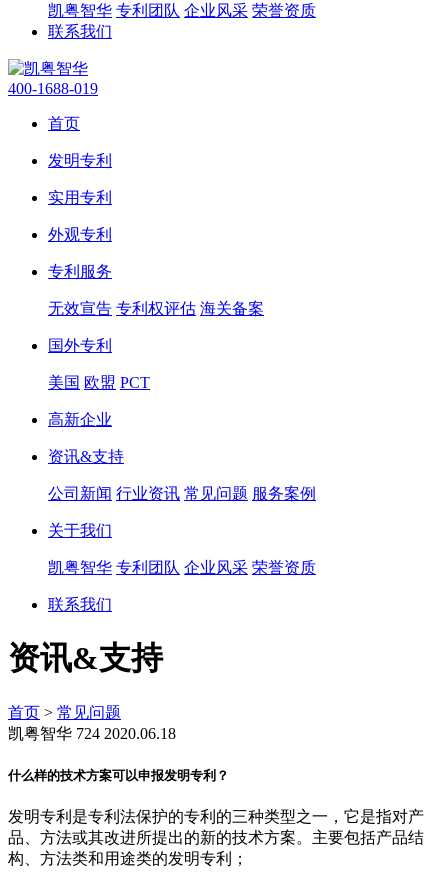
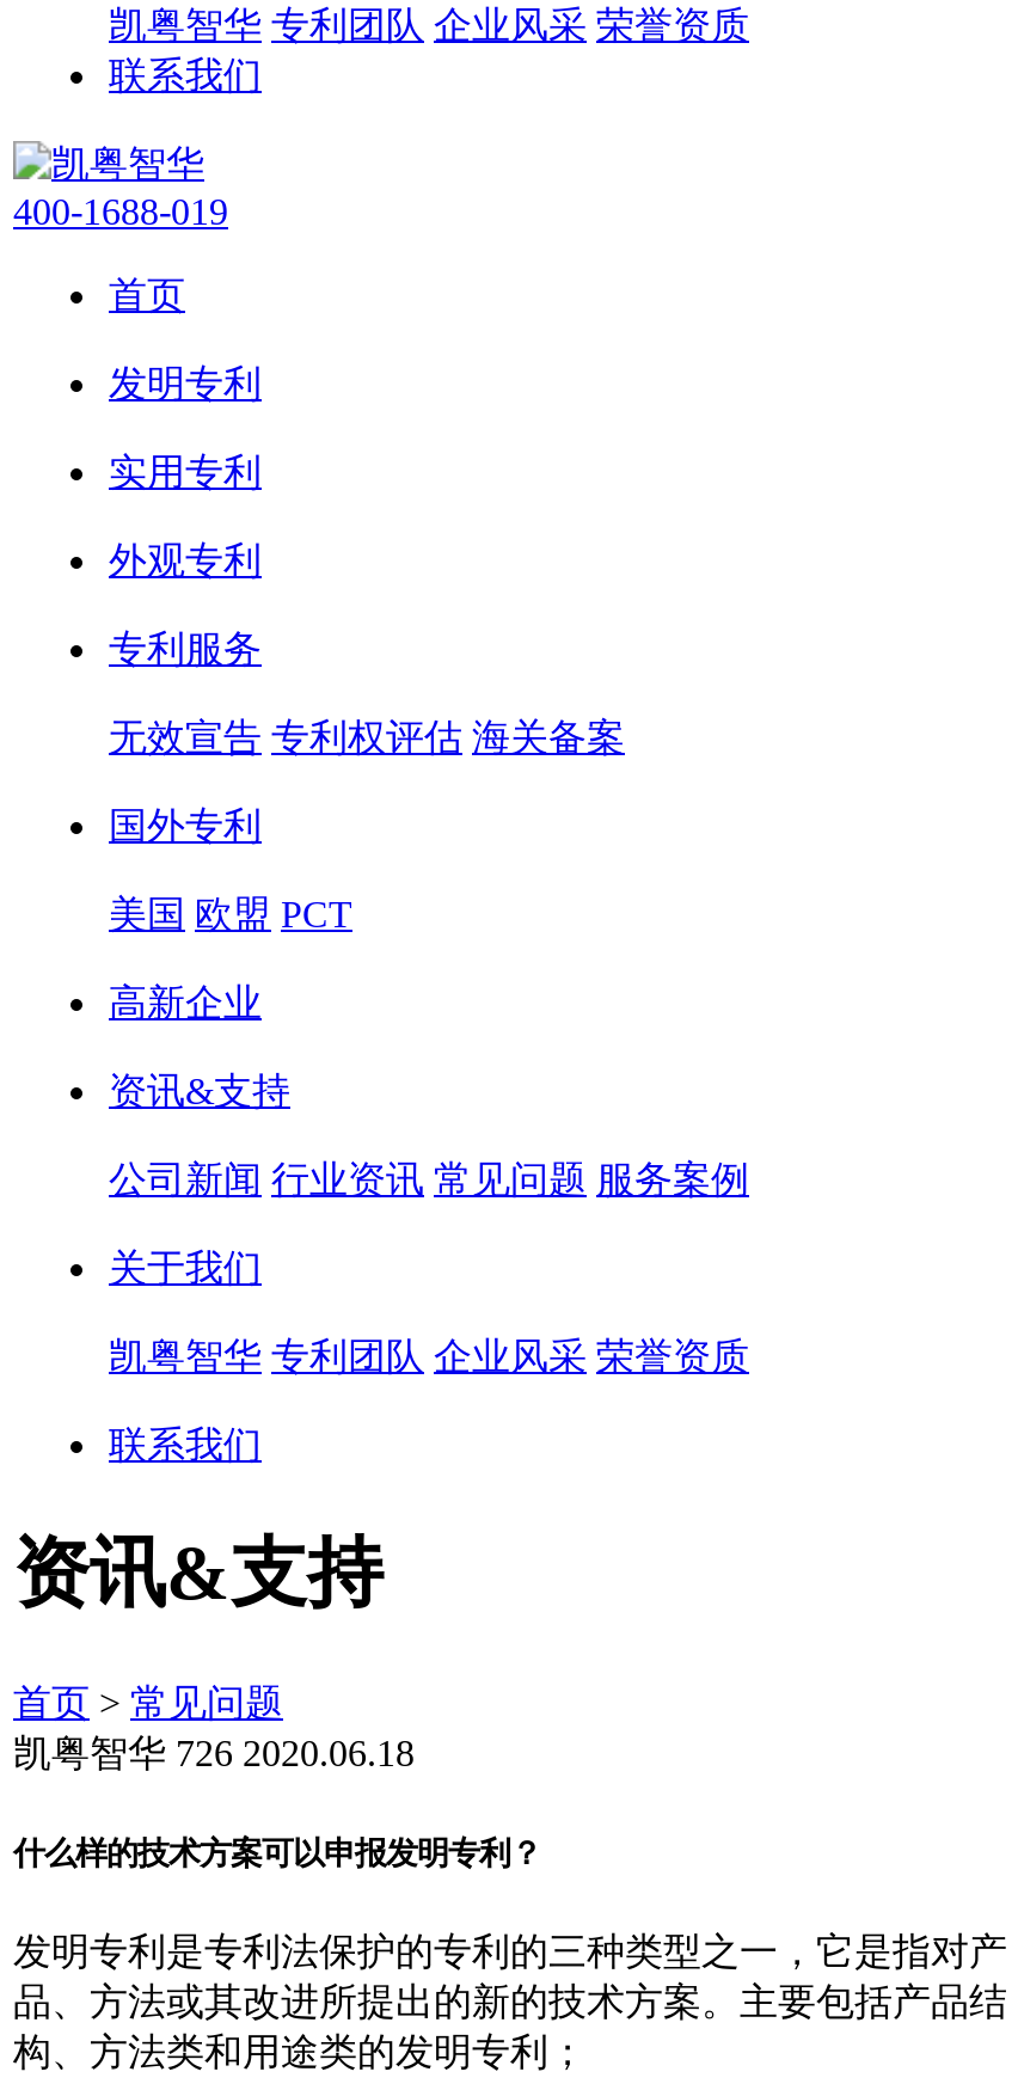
- 凯粤智华 724 2020.06.18
+ 凯粤智华 726 2020.06.18
